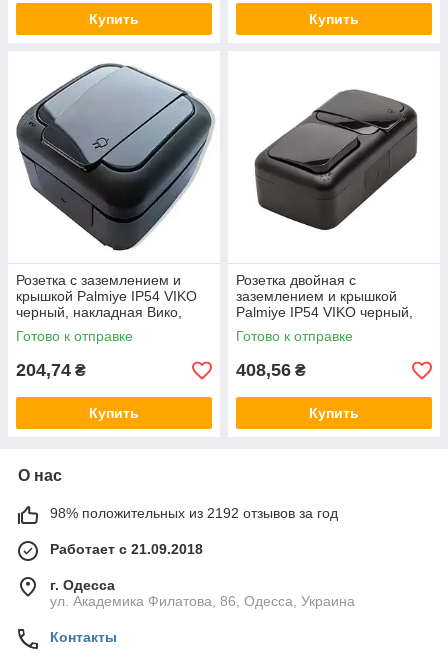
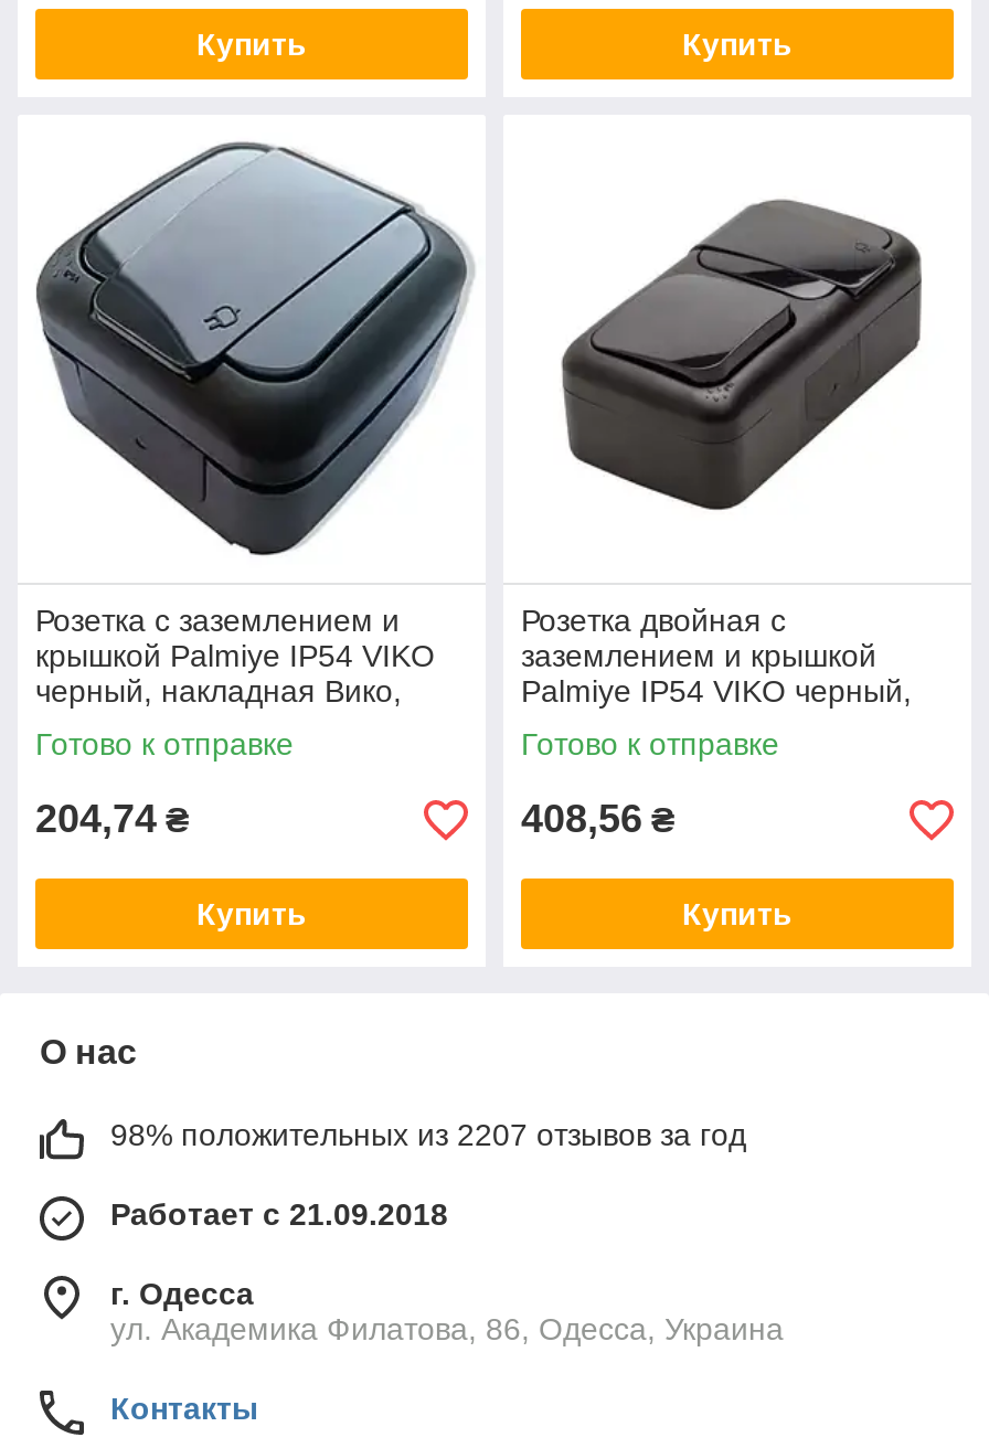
- 98% положительных из 2192 отзывов за год
+ 98% положительных из 2207 отзывов за год
